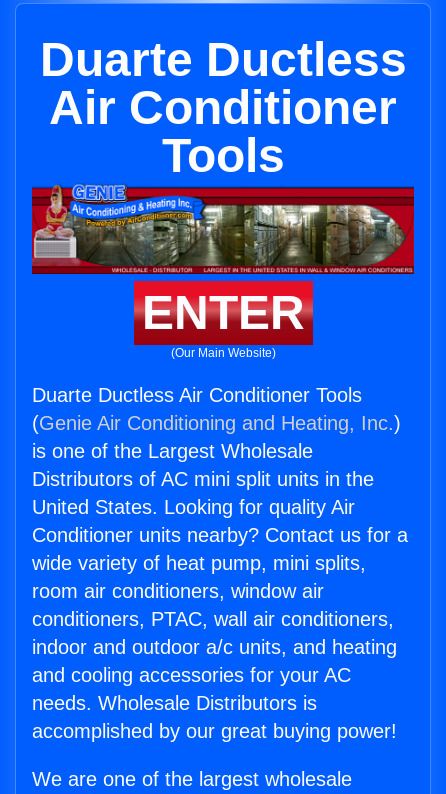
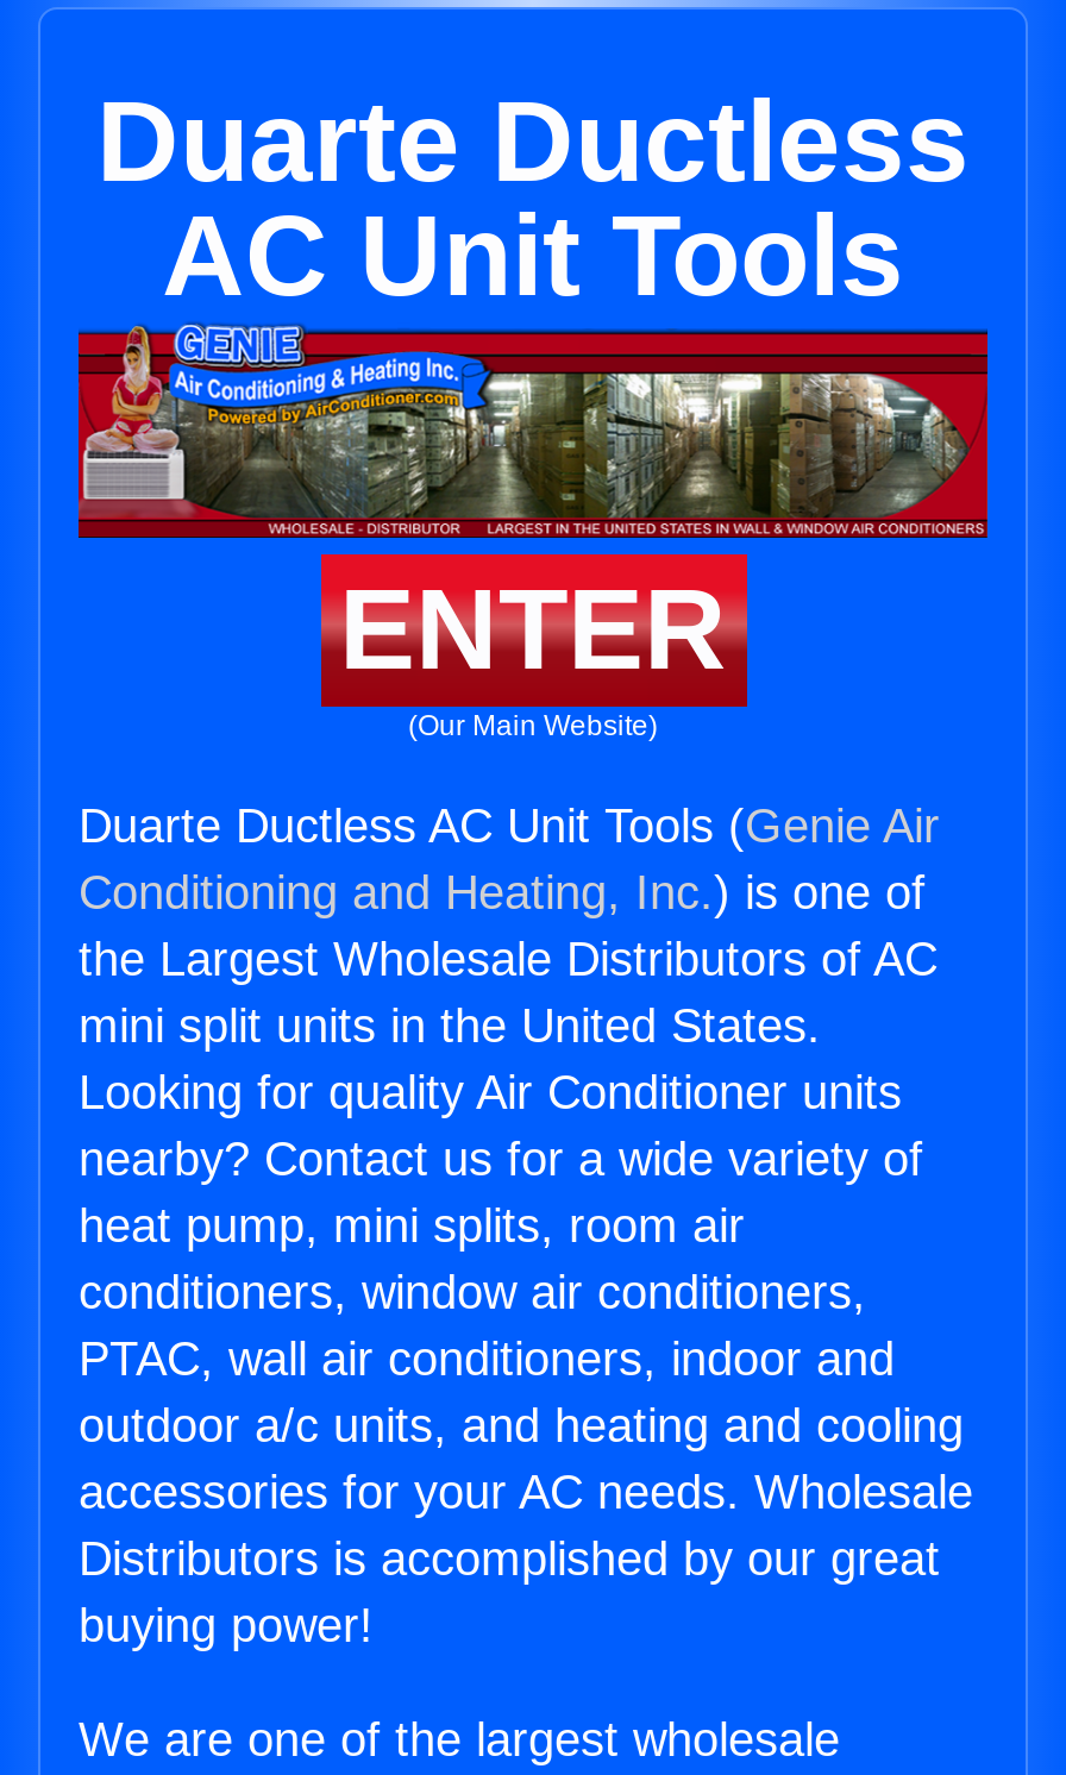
- Air Conditioner
- Tools
+ AC Unit Tools

- Duarte Ductless Air Conditioner Tools
- (Genie Air Conditioning and Heating, Inc.)
- is one of the Largest Wholesale
- Distributors of AC mini split units in the
- United States. Looking for quality Air
- Conditioner units nearby? Contact us for a
- wide variety of heat pump, mini splits,
- room air conditioners, window air
- conditioners, PTAC, wall air conditioners,
- indoor and outdoor a/c units, and heating
- and cooling accessories for your AC
- needs. Wholesale Distributors is
- accomplished by our great buying power!
+ Duarte Ductless AC Unit Tools (Genie Air
+ Conditioning and Heating, Inc.) is one of
+ the Largest Wholesale Distributors of AC
+ mini split units in the United States.
+ Looking for quality Air Conditioner units
+ nearby? Contact us for a wide variety of
+ heat pump, mini splits, room air
+ conditioners, window air conditioners,
+ PTAC, wall air conditioners, indoor and
+ outdoor a/c units, and heating and cooling
+ accessories for your AC needs. Wholesale
+ Distributors is accomplished by our great
+ buying power!
